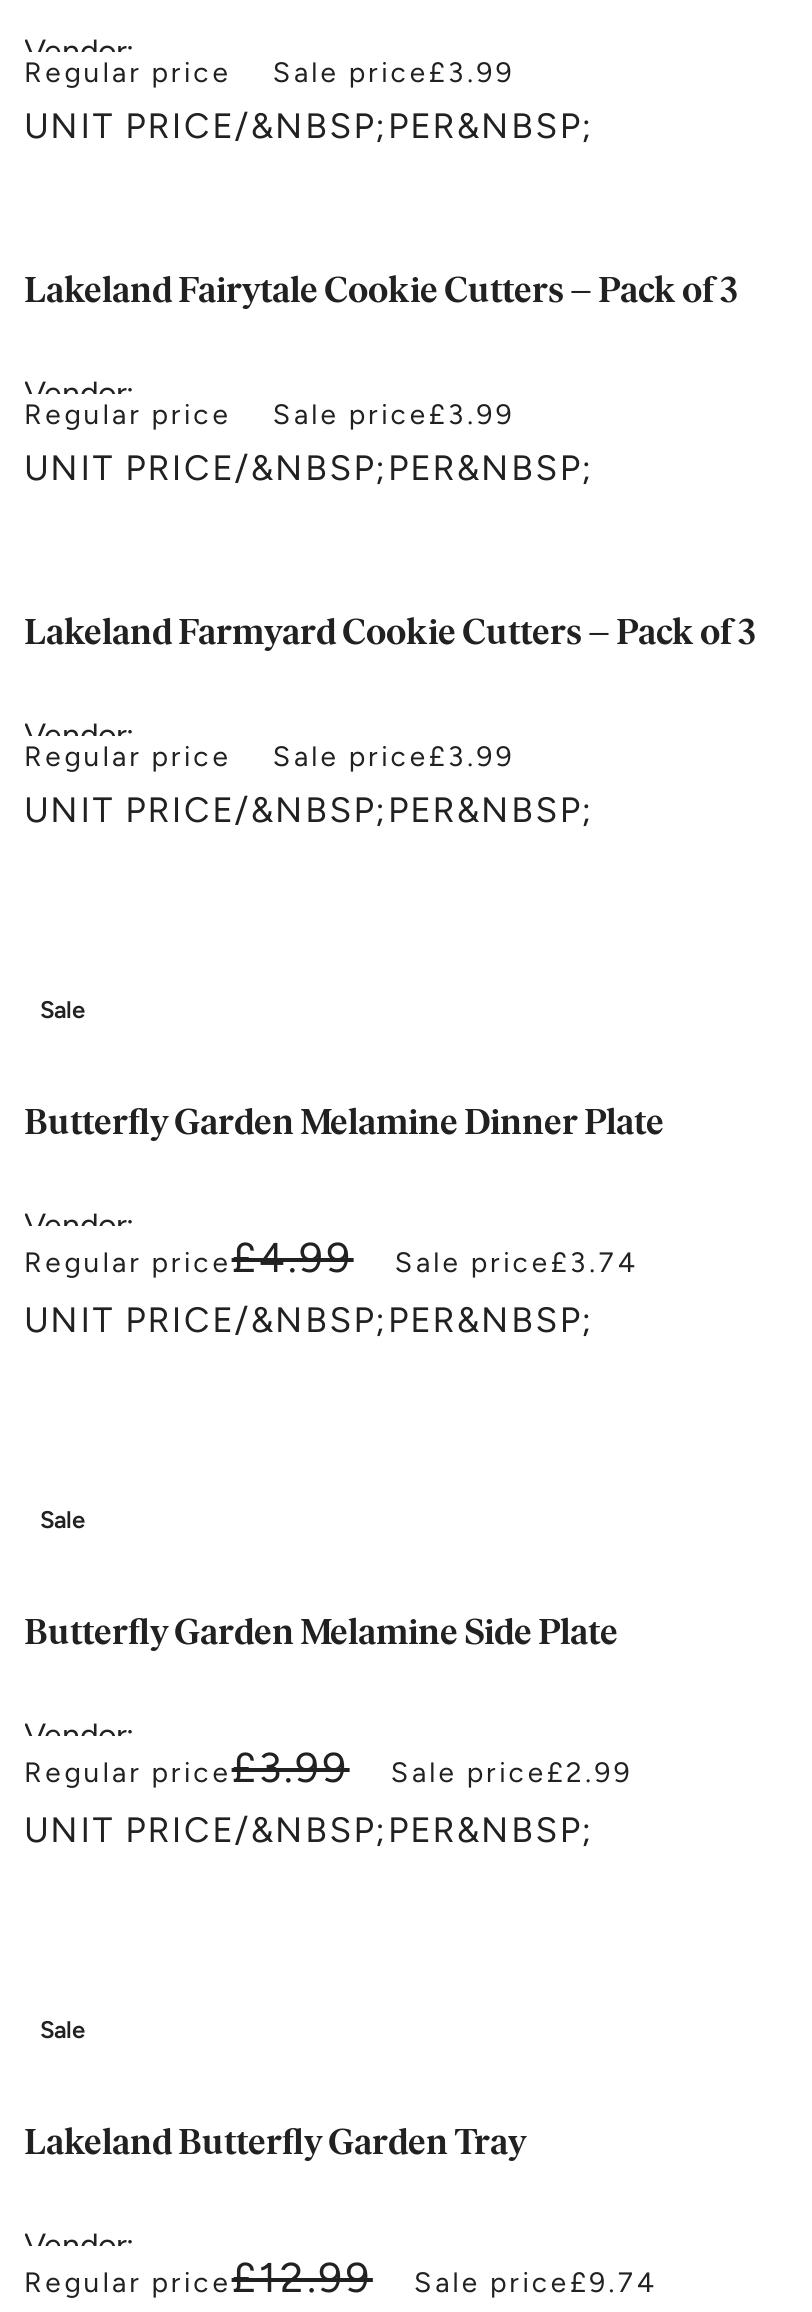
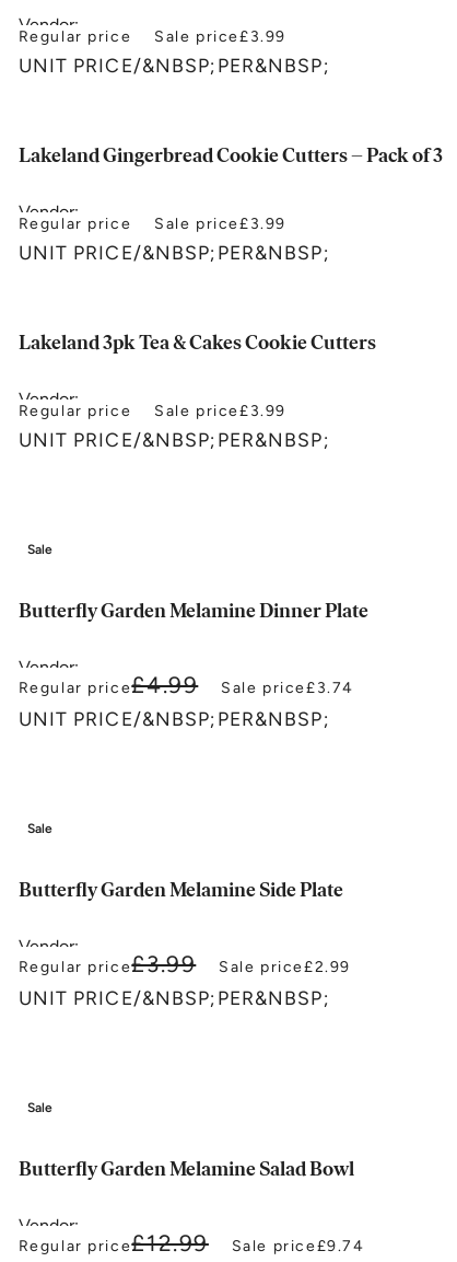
- Lakeland Fairytale Cookie Cutters – Pack of 3
+ Lakeland Gingerbread Cookie Cutters – Pack of 3

- Lakeland Farmyard Cookie Cutters – Pack of 3
+ Lakeland 3pk Tea & Cakes Cookie Cutters

- Lakeland Butterfly Garden Tray
+ Butterfly Garden Melamine Salad Bowl
